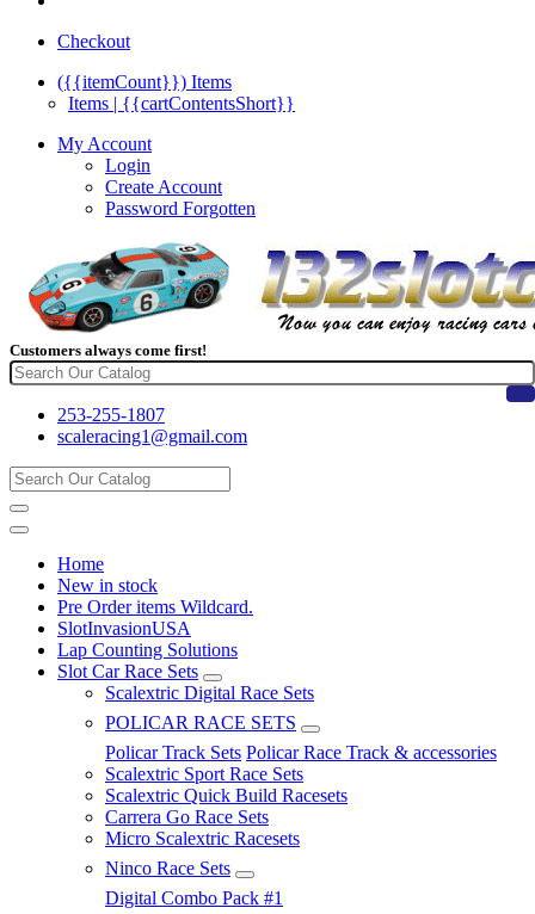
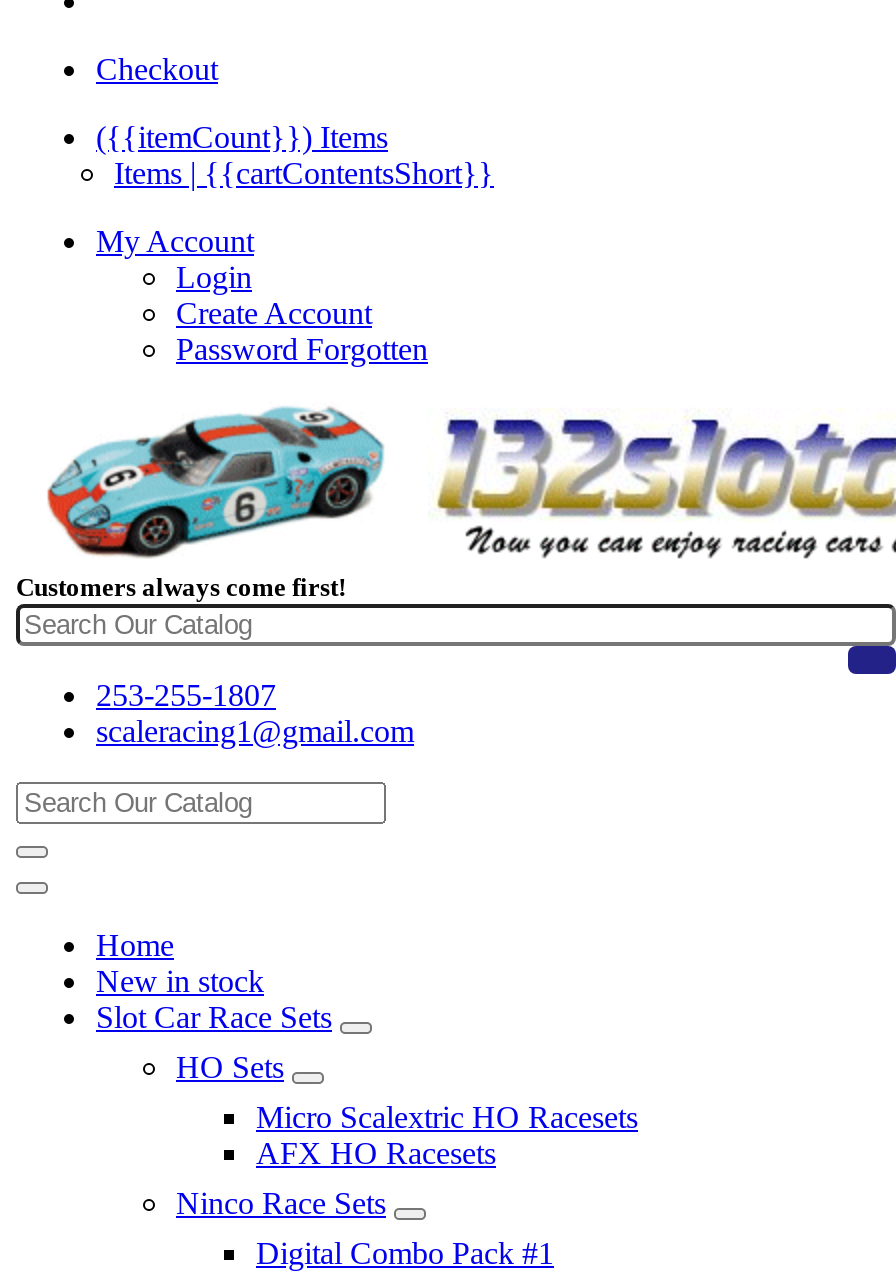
- Pre Order items Wildcard.
- SlotInvasionUSA
- Lap Counting Solutions

- Scalextric Digital Race Sets
- POLICAR RACE SETS
- Policar Track Sets Policar Race Track & accessories
- Scalextric Sport Race Sets
- Scalextric Quick Build Racesets
- Carrera Go Race Sets
- Micro Scalextric Racesets
+ HO Sets
+ Micro Scalextric HO Racesets
+ AFX HO Racesets
